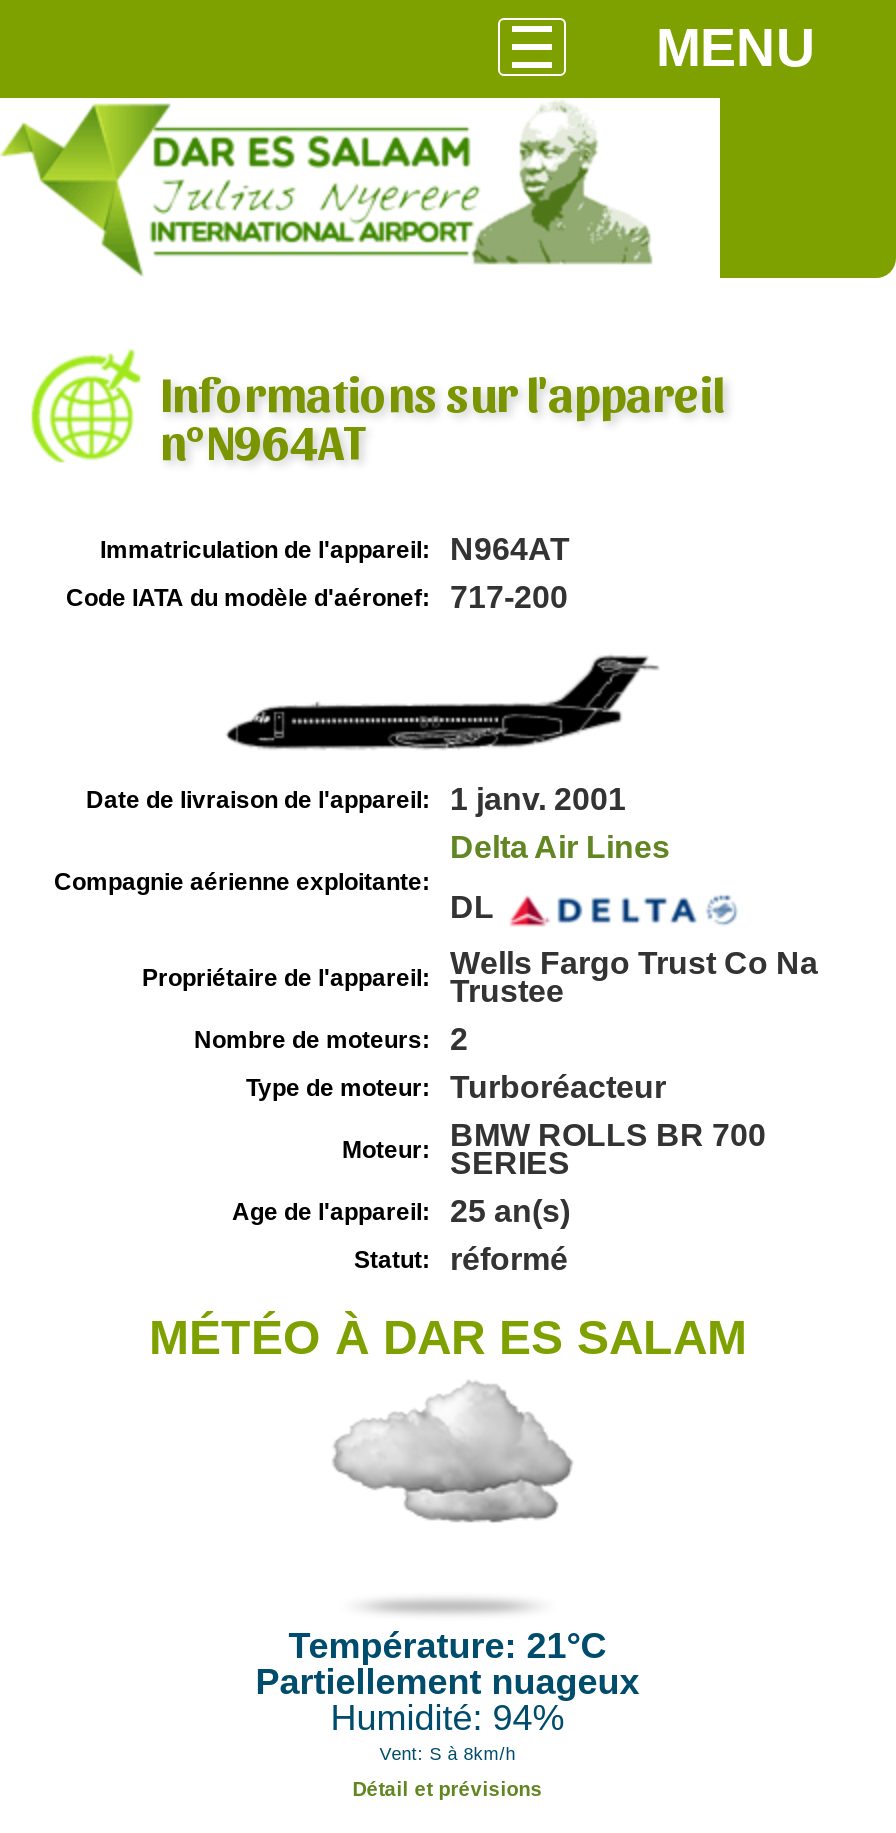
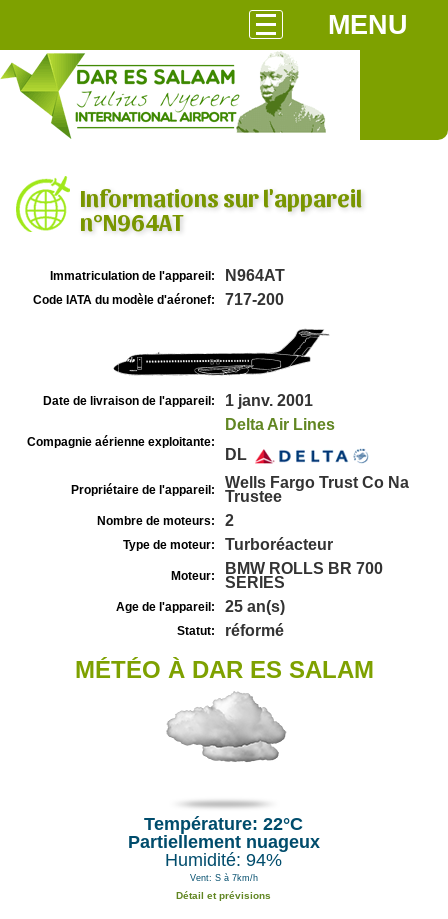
- Température: 21°C
+ Température: 22°C

- Vent: S à 8km/h
+ Vent: S à 7km/h
